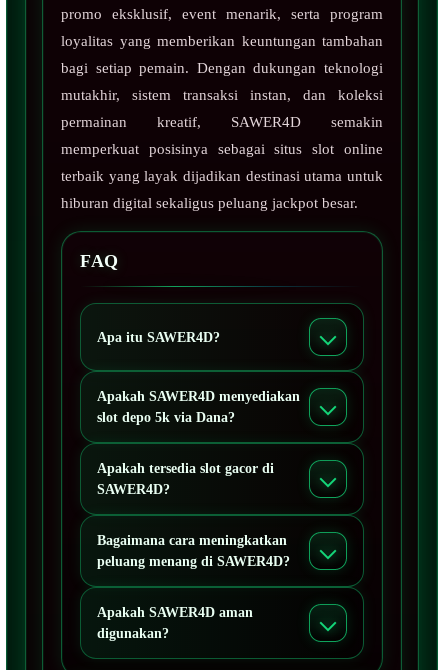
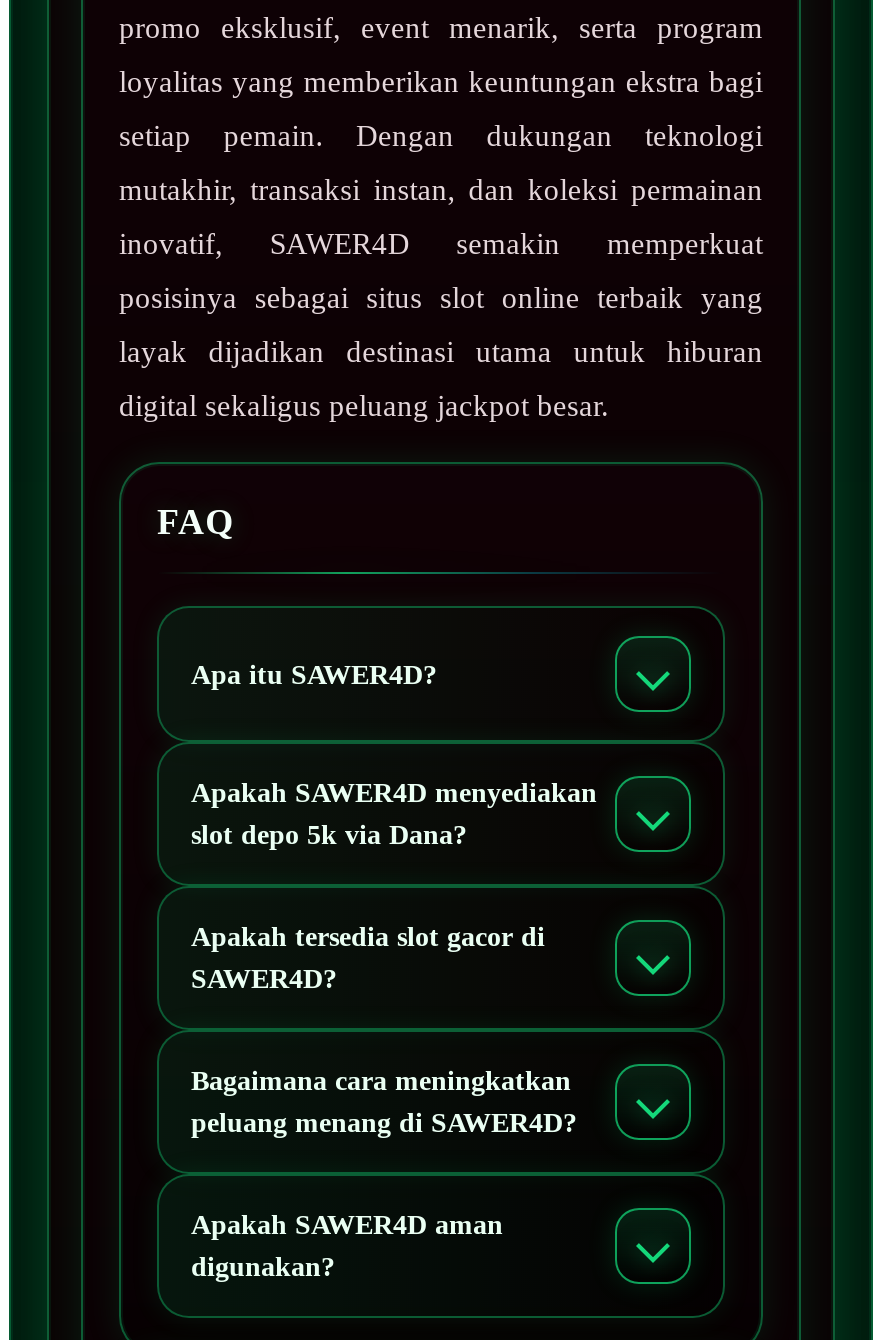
- loyalitas yang memberikan keuntungan tambahan
+ loyalitas yang memberikan keuntungan ekstra bagi

- bagi setiap pemain. Dengan dukungan teknologi
+ setiap pemain. Dengan dukungan teknologi

- mutakhir, sistem transaksi instan, dan koleksi
+ mutakhir, transaksi instan, dan koleksi permainan

- permainan kreatif, SAWER4D semakin
+ inovatif, SAWER4D semakin memperkuat

- memperkuat posisinya sebagai situs slot online
+ posisinya sebagai situs slot online terbaik yang

- terbaik yang layak dijadikan destinasi utama untuk
+ layak dijadikan destinasi utama untuk hiburan

- hiburan digital sekaligus peluang jackpot besar.
+ digital sekaligus peluang jackpot besar.
